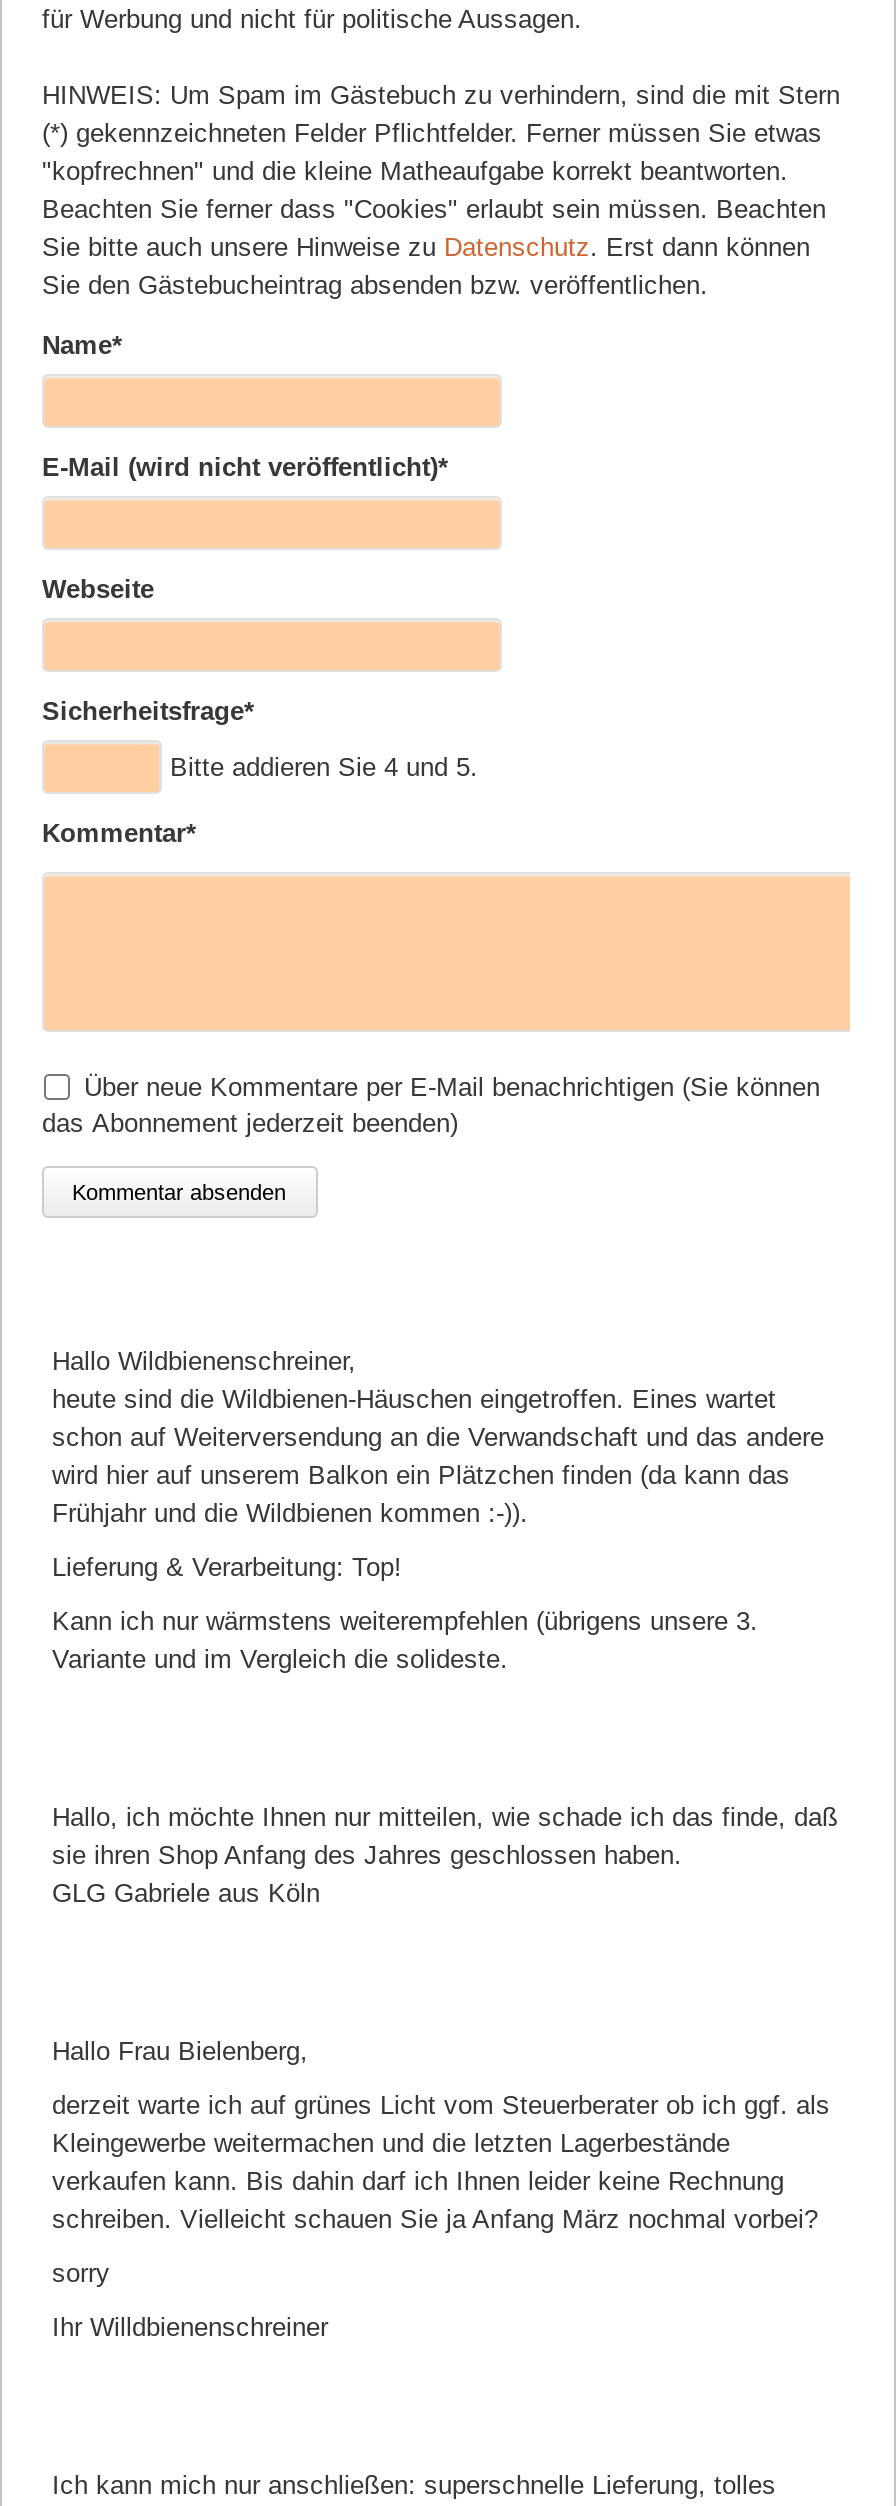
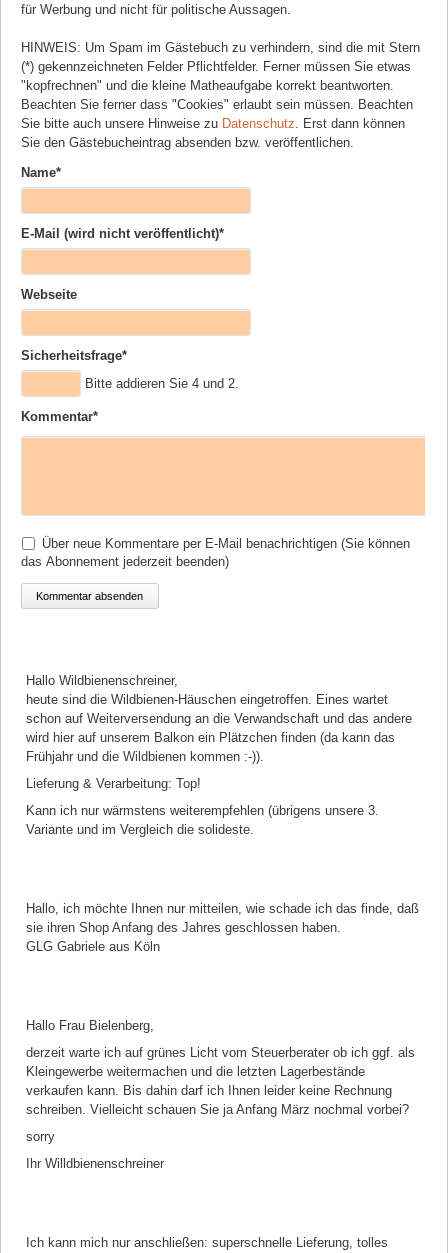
- Bitte addieren Sie 4 und 5.
+ Bitte addieren Sie 4 und 2.
